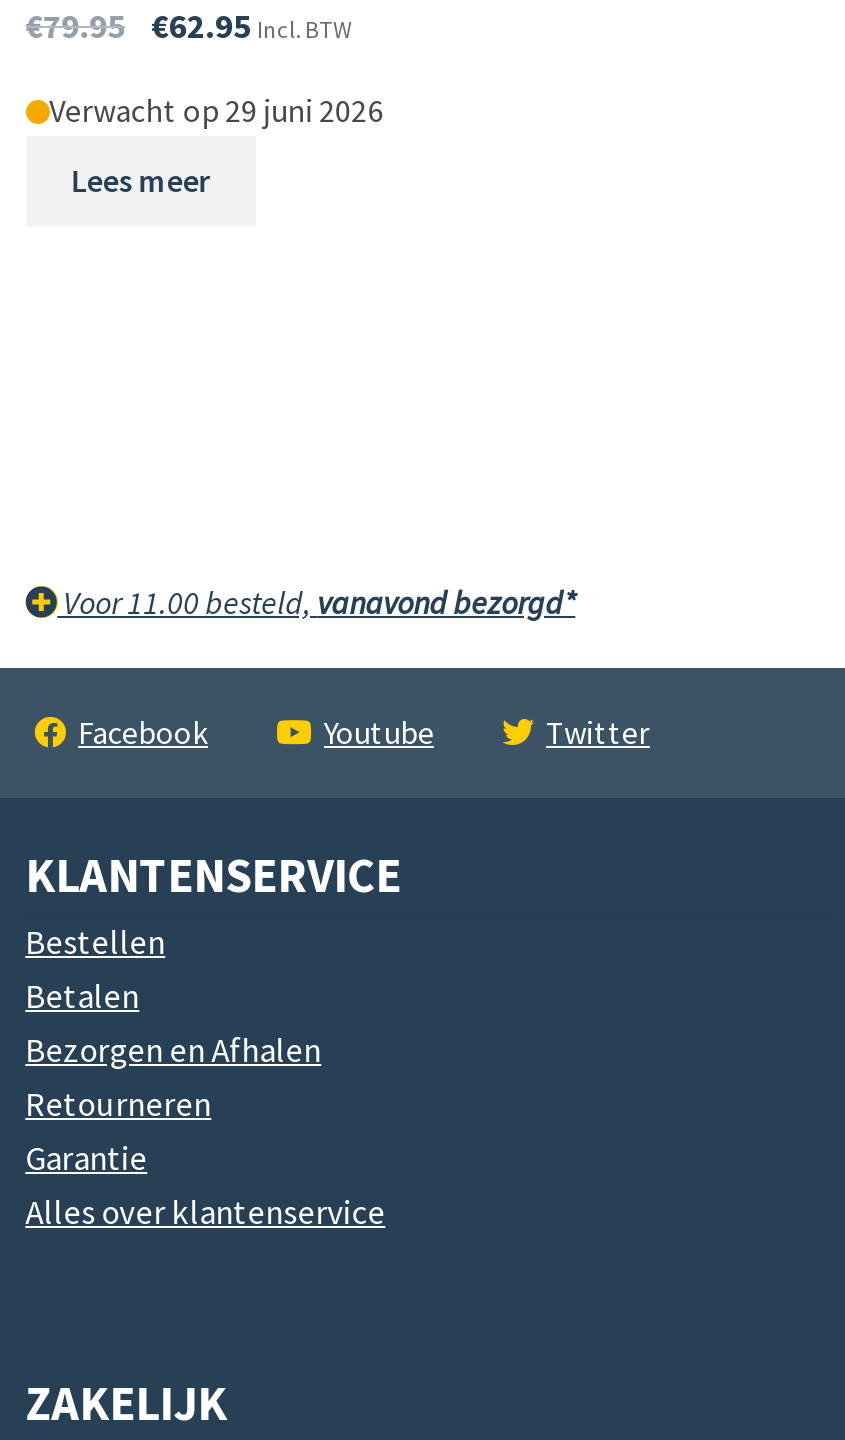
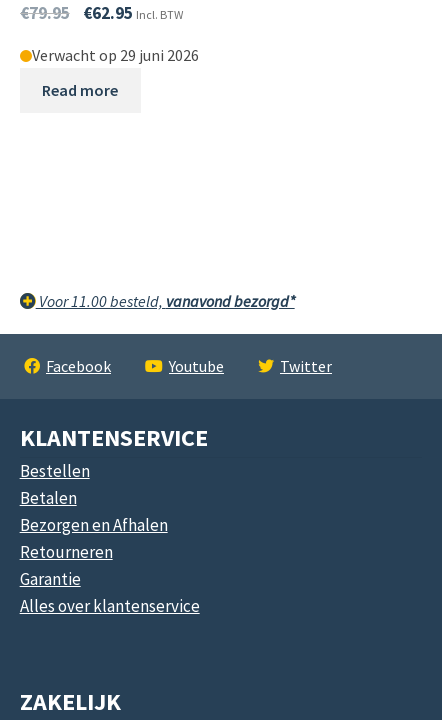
- Lees meer
+ Read more
